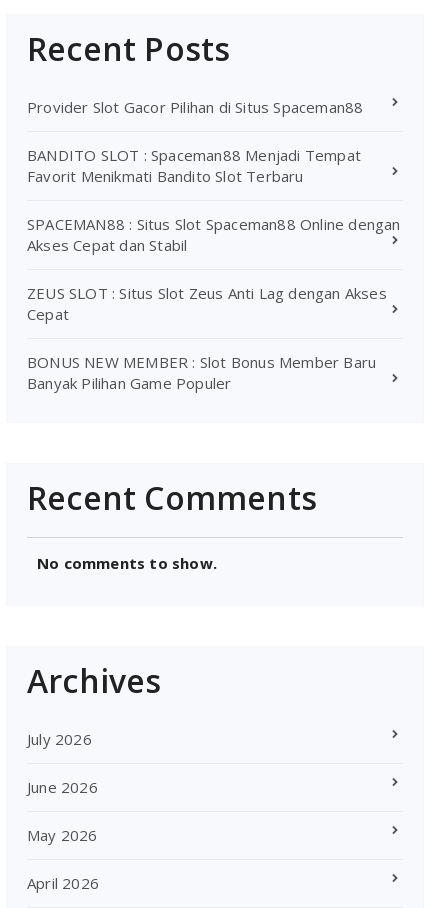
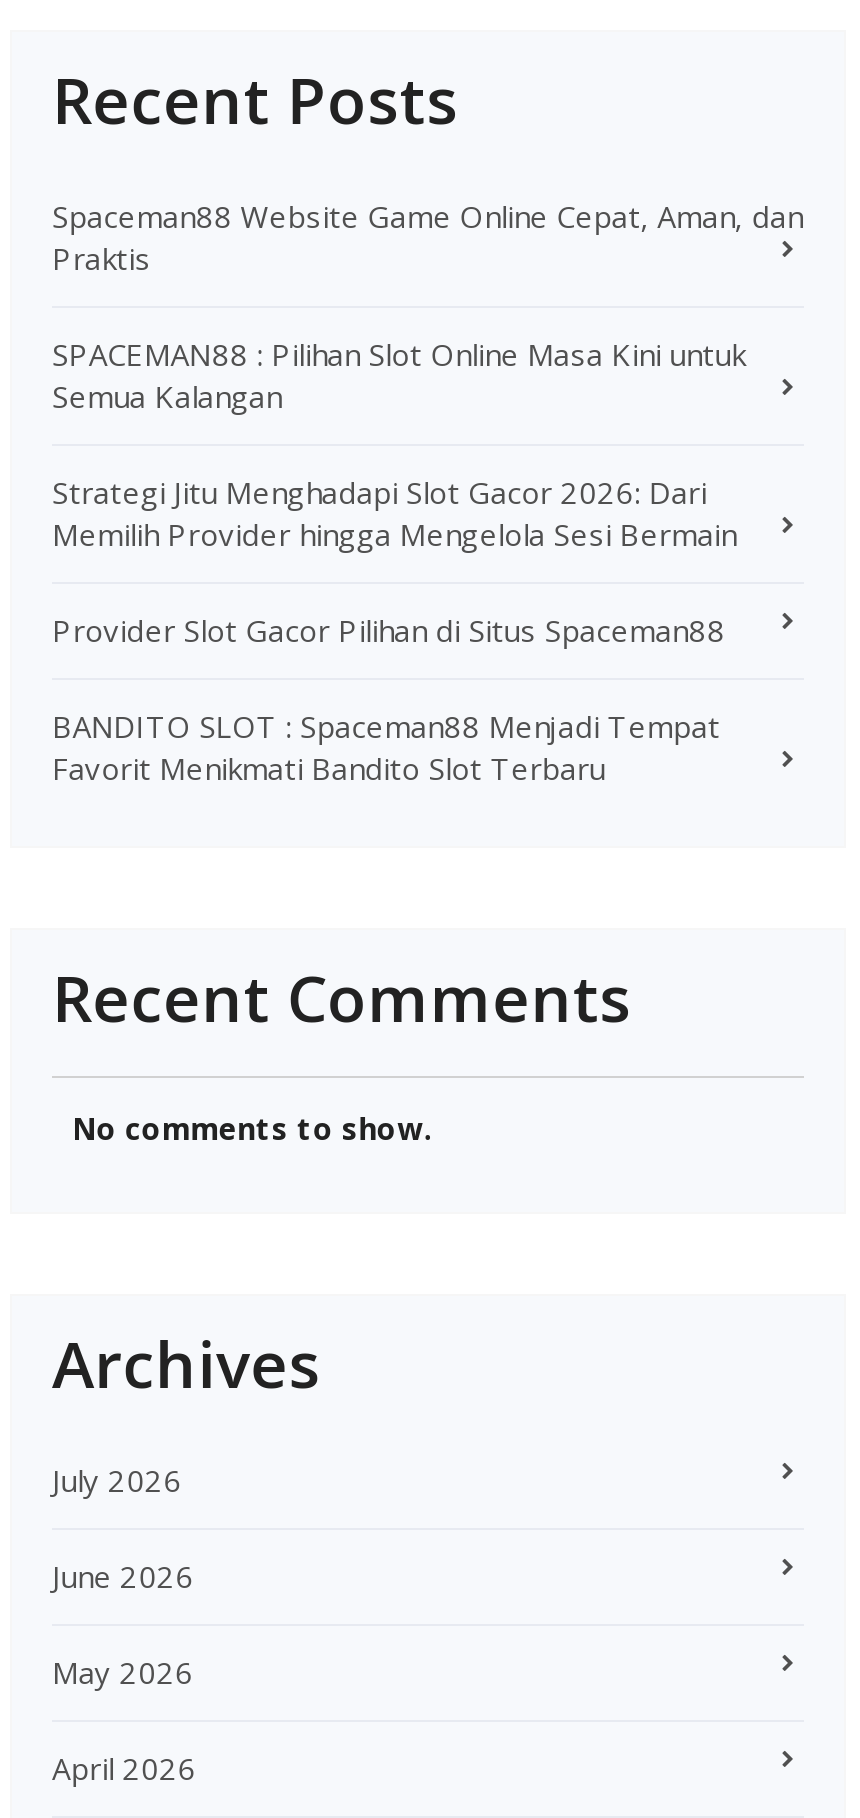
+ Spaceman88 Website Game Online Cepat, Aman, dan
+ Praktis
+ SPACEMAN88 : Pilihan Slot Online Masa Kini untuk
+ Semua Kalangan
+ Strategi Jitu Menghadapi Slot Gacor 2026: Dari
+ Memilih Provider hingga Mengelola Sesi Bermain

moved down: Provider Slot Gacor Pilihan di Situs Spaceman88 | BANDITO SLOT : Spaceman88 Menjadi Tempat | Favorit Menikmati Bandito Slot Terbaru

- SPACEMAN88 : Situs Slot Spaceman88 Online dengan
- Akses Cepat dan Stabil
- ZEUS SLOT : Situs Slot Zeus Anti Lag dengan Akses
- Cepat
- BONUS NEW MEMBER : Slot Bonus Member Baru
- Banyak Pilihan Game Populer
